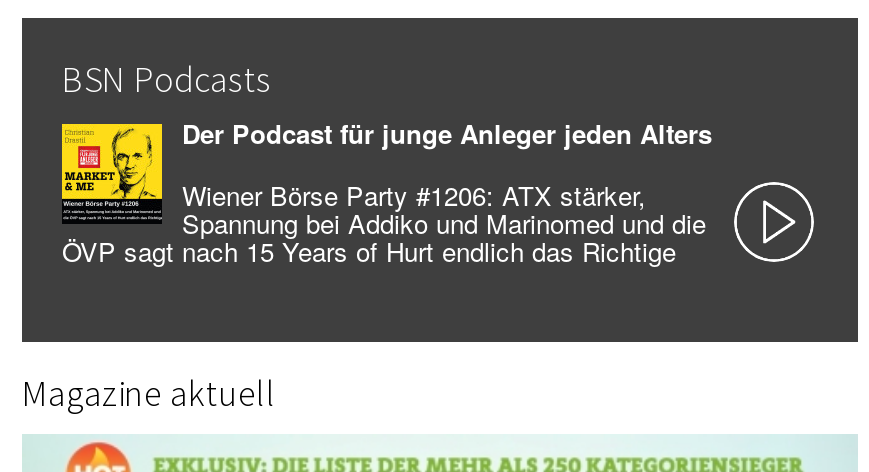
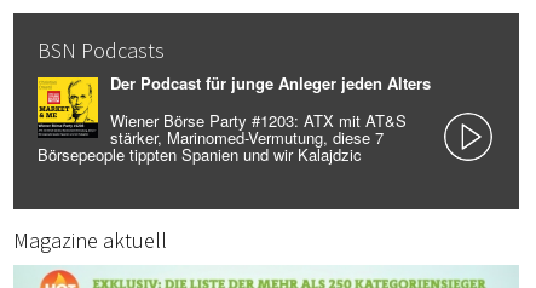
- Wiener Börse Party #1206: ATX stärker,
- Spannung bei Addiko und Marinomed und die
- ÖVP sagt nach 15 Years of Hurt endlich das Richtige
+ Wiener Börse Party #1203: ATX mit AT&S
+ stärker, Marinomed-Vermutung, diese 7
+ Börsepeople tippten Spanien und wir Kalajdzic
